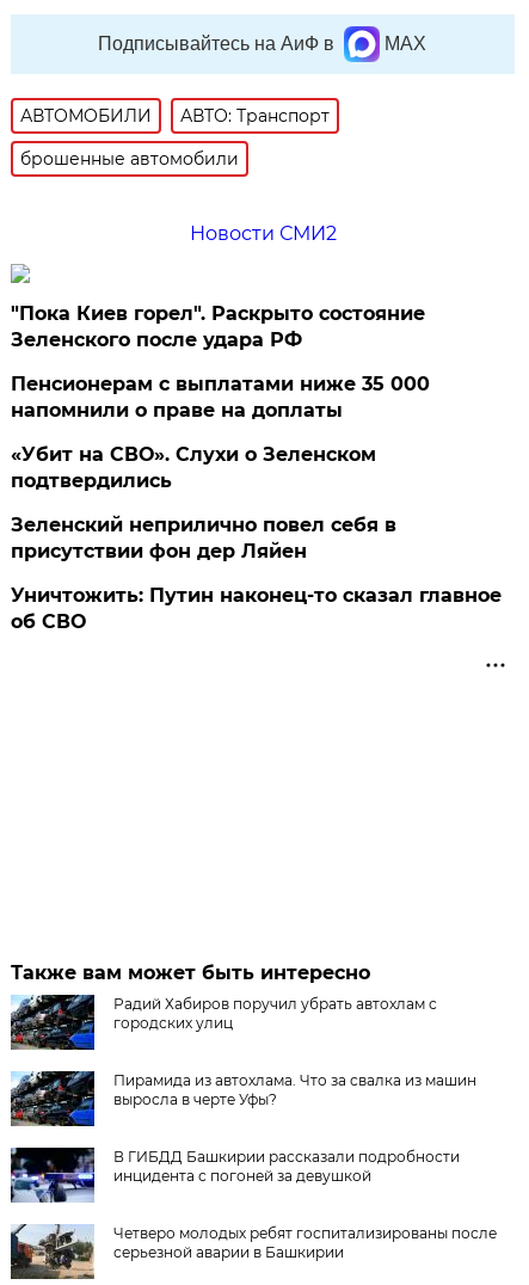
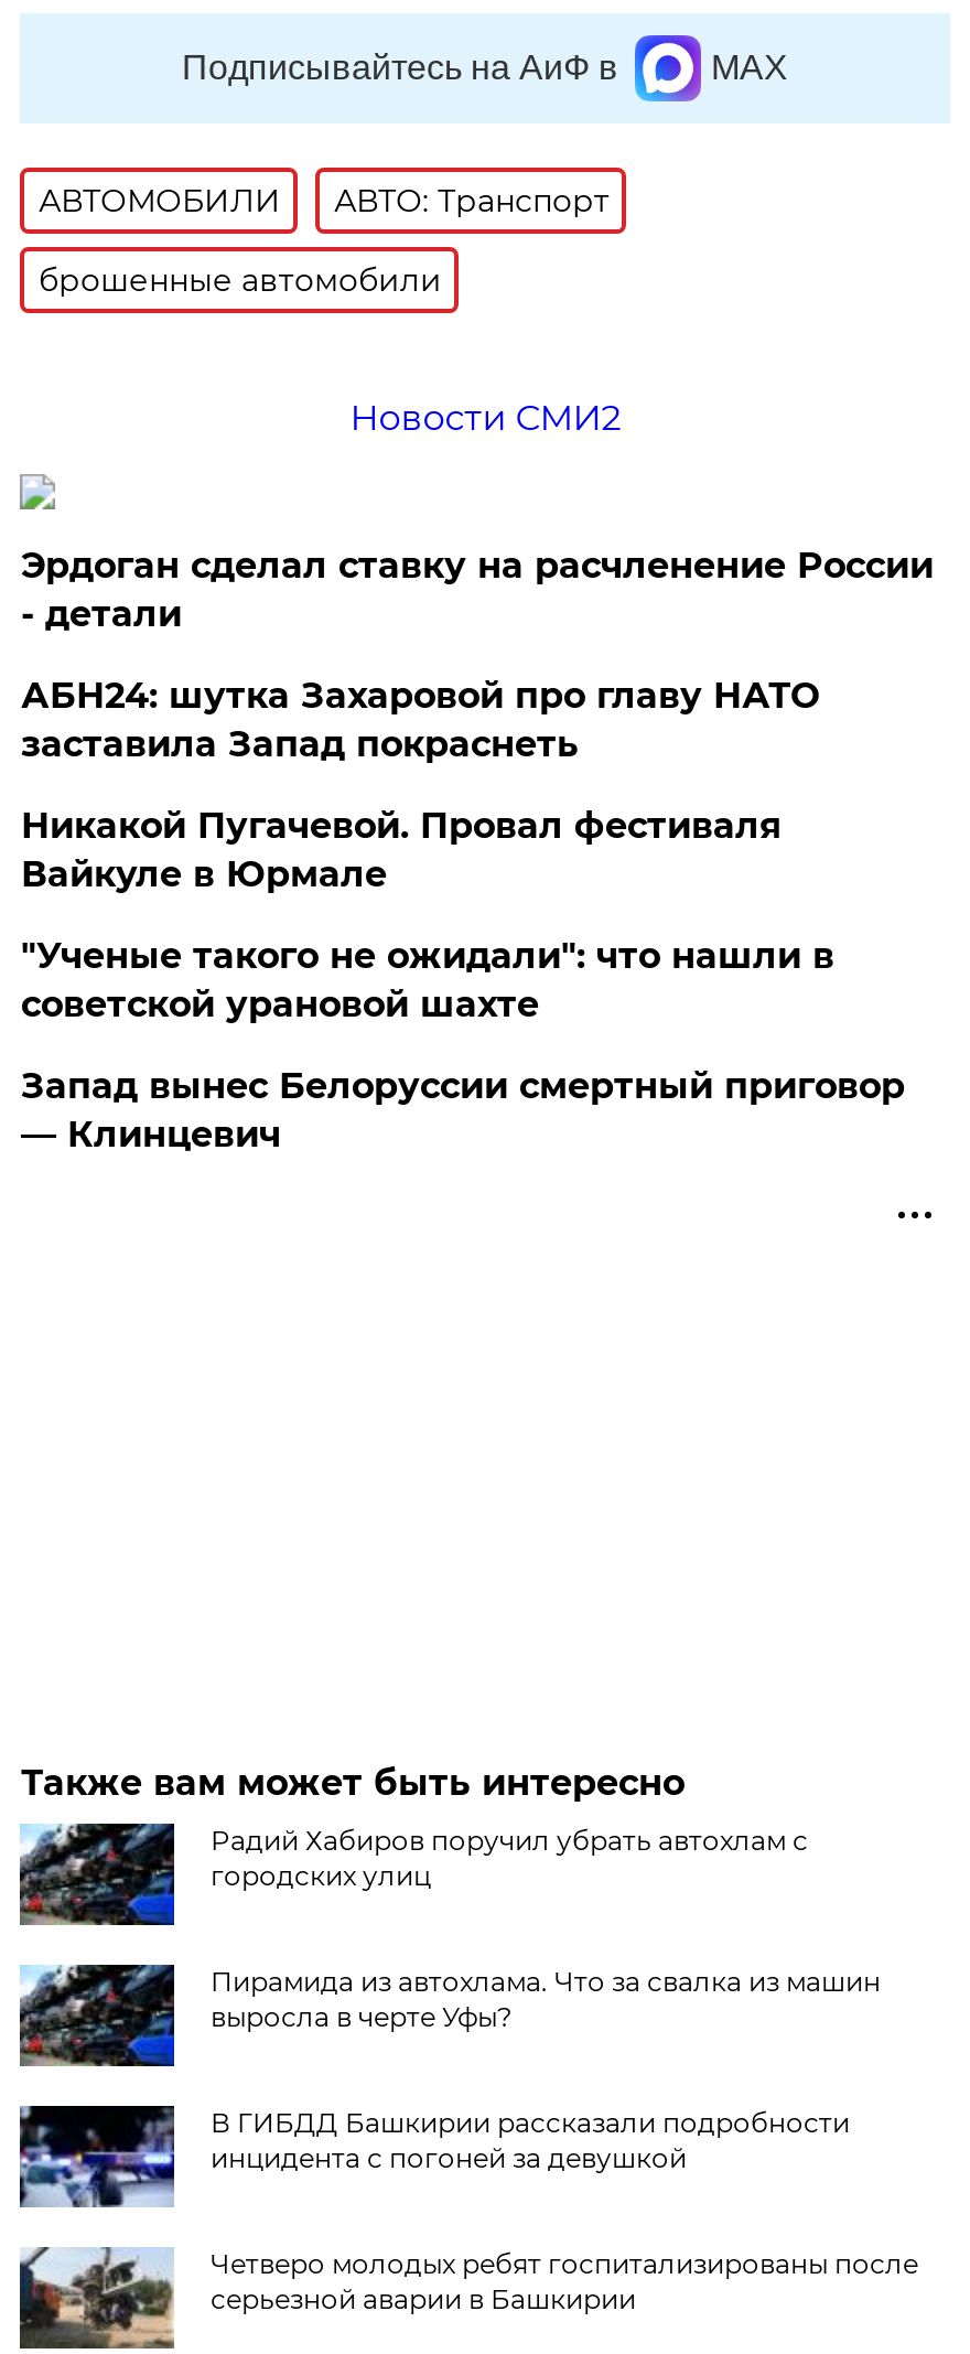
- "Пока Киев горел". Раскрыто состояние
- Зеленского после удара РФ
+ Эрдоган сделал ставку на расчленение России
+ - детали

- Пенсионерам с выплатами ниже 35 000
- напомнили о праве на доплаты
+ АБН24: шутка Захаровой про главу НАТО
+ заставила Запад покраснеть

- «Убит на СВО». Слухи о Зеленском
- подтвердились
+ Никакой Пугачевой. Провал фестиваля
+ Вайкуле в Юрмале

- Зеленский неприлично повел cебя в
- присутствии фон дер Ляйен
+ "Ученые такого не ожидали": что нашли в
+ советской урановой шахте

- Уничтожить: Путин наконец-то сказал главное
- об СВО
+ Запад вынес Белоруссии смертный приговор
+ — Клинцевич
